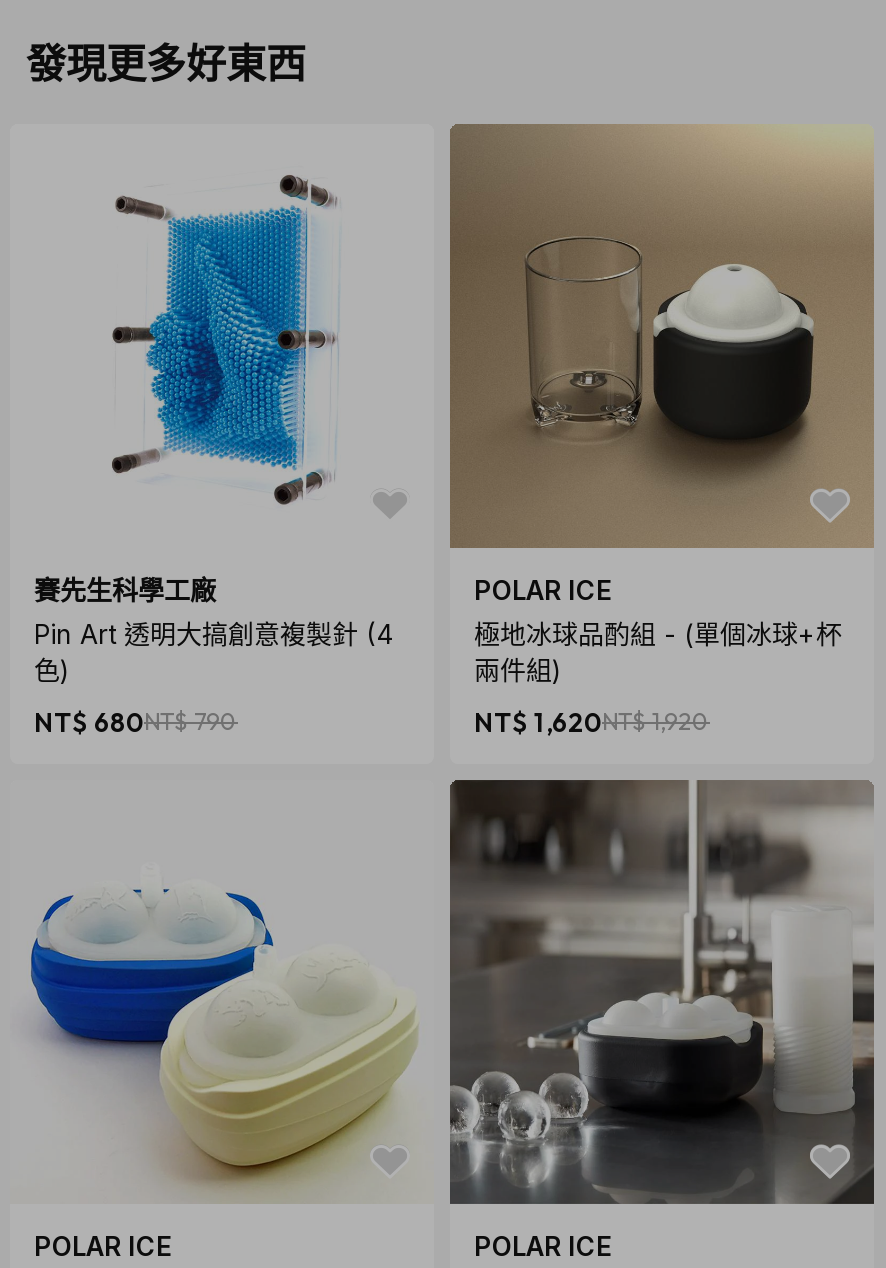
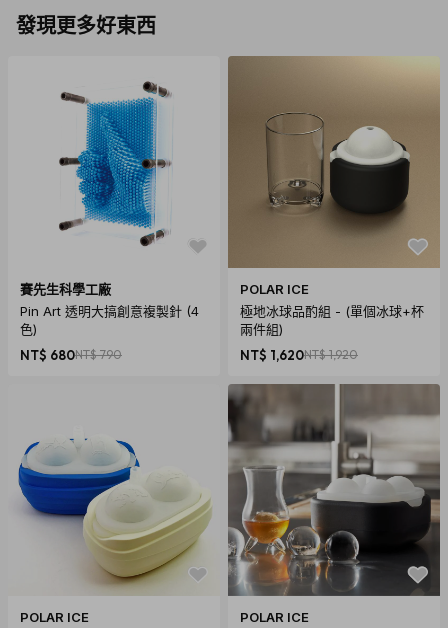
- [image]
+ [image]
